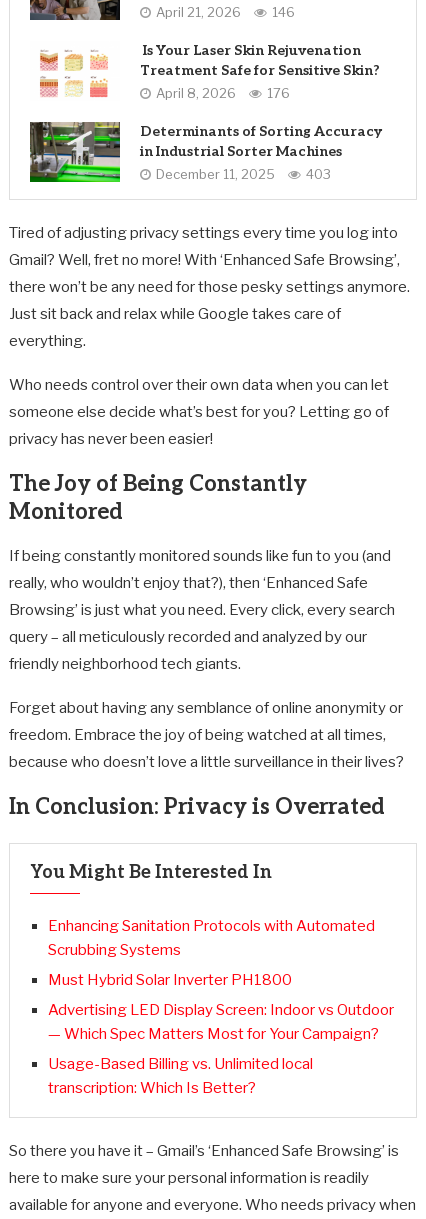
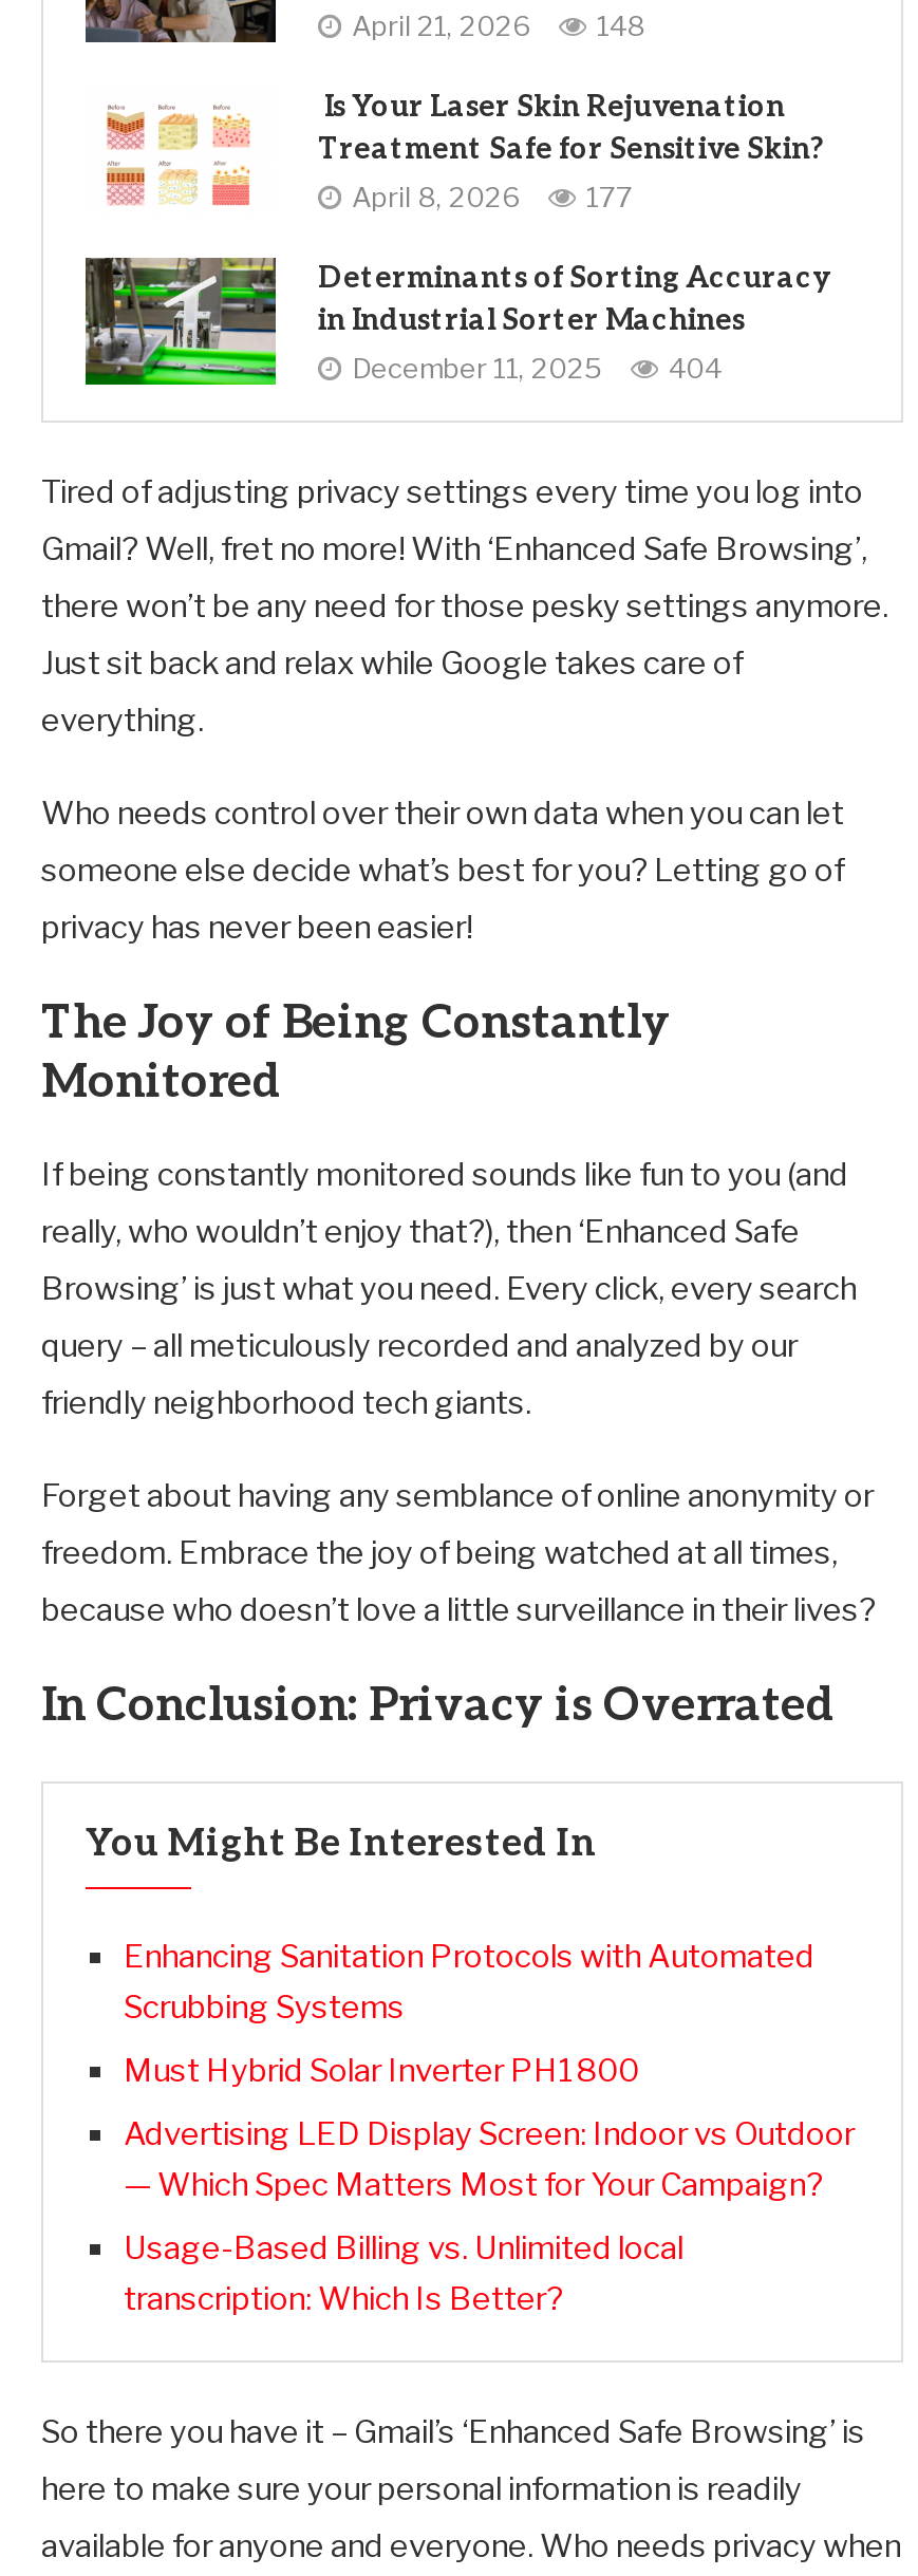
- April 21, 2026 146
+ April 21, 2026 148

- April 8, 2026 176
+ April 8, 2026 177

- December 11, 2025 403
+ December 11, 2025 404
